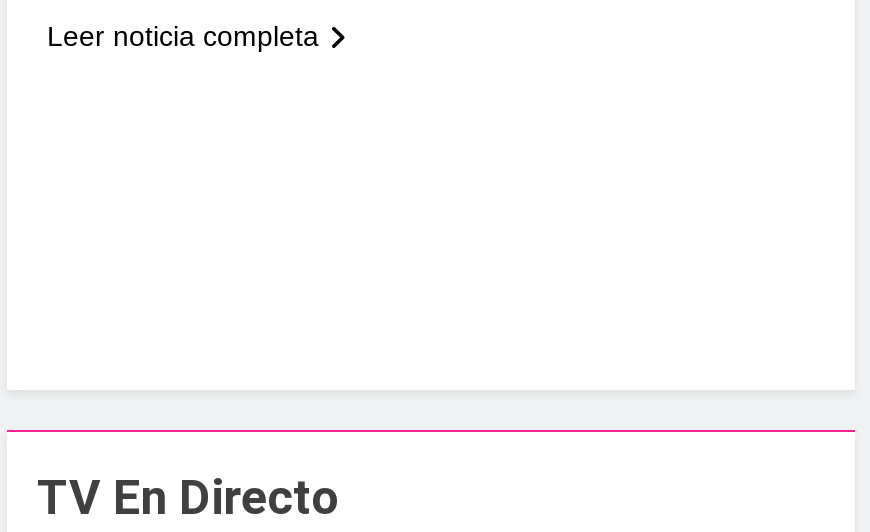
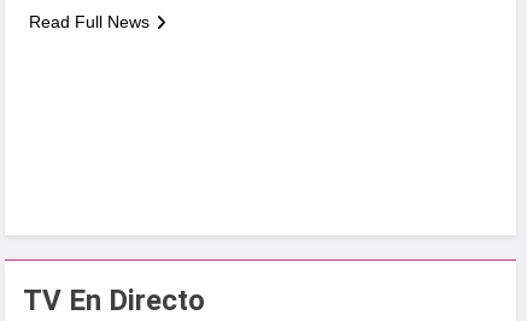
- Leer noticia completa
+ Read Full News
